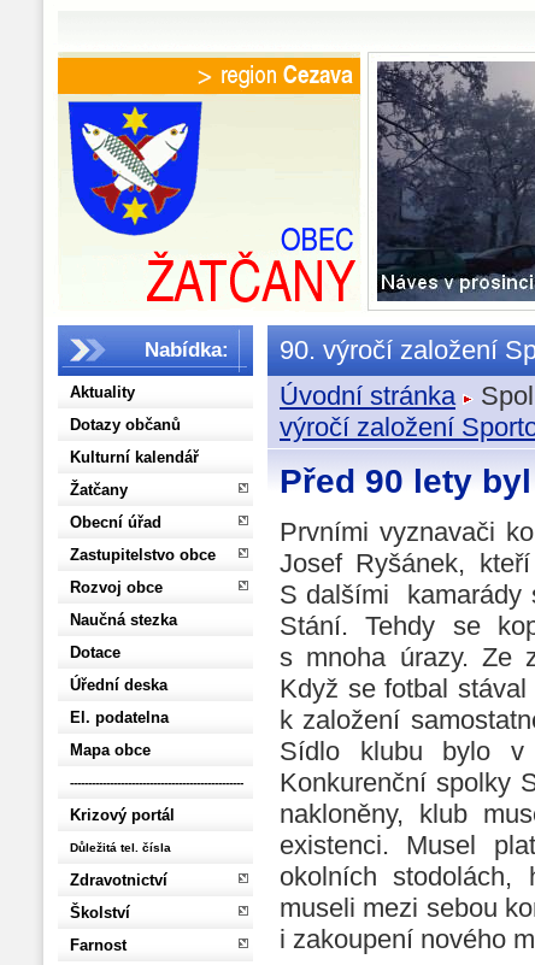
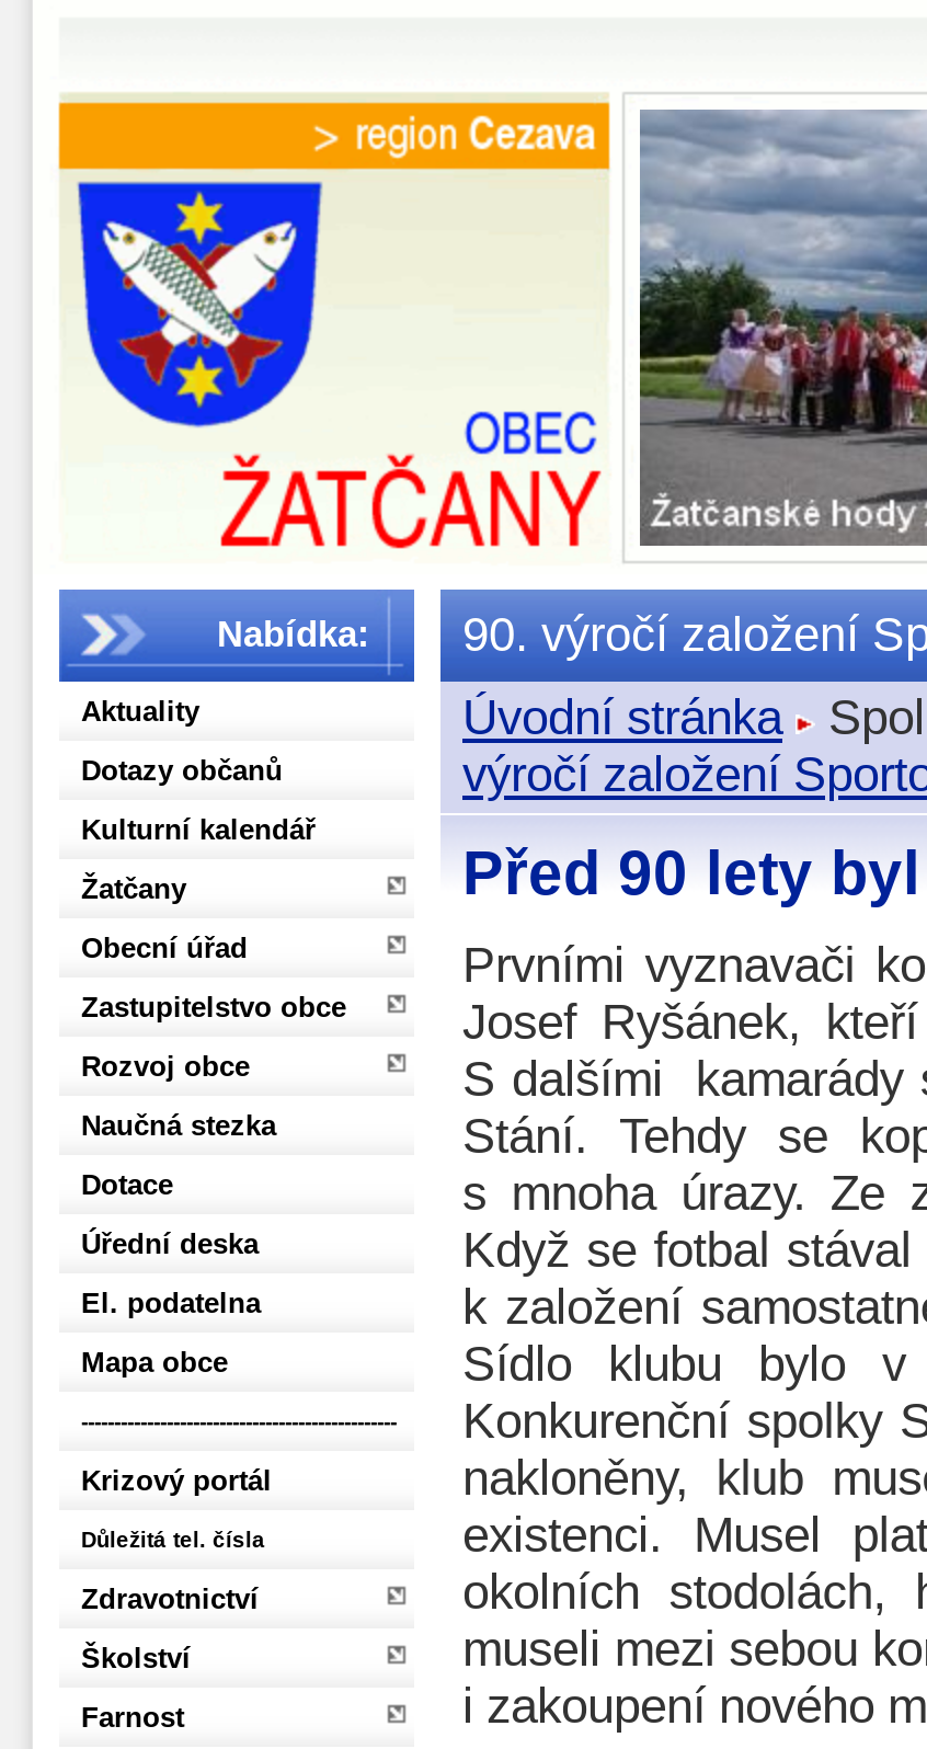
- [image]
+ [image]
